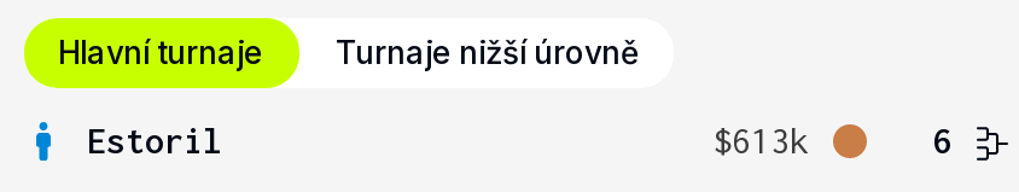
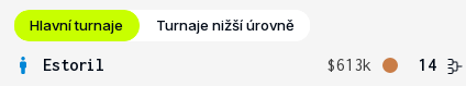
- 6
+ 14
